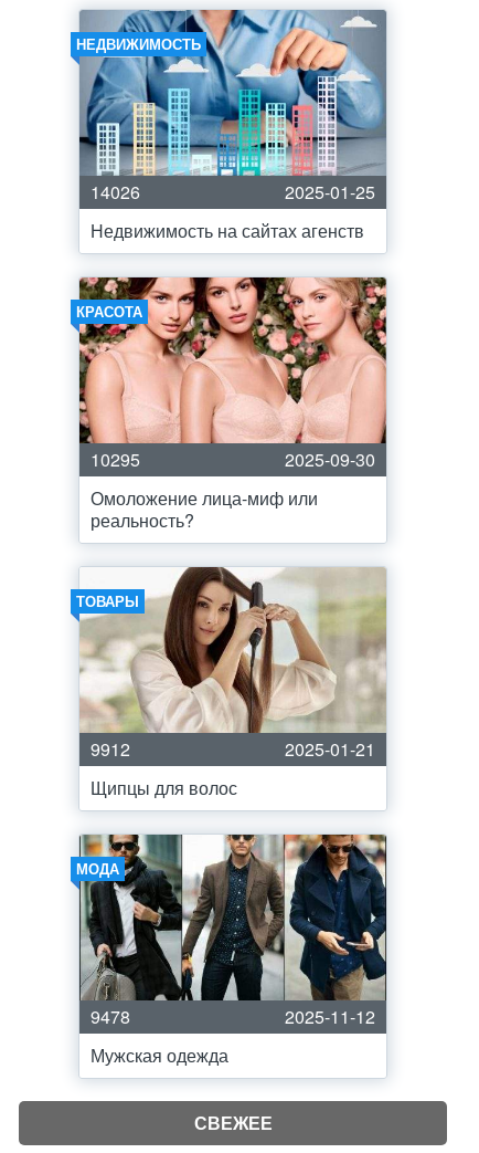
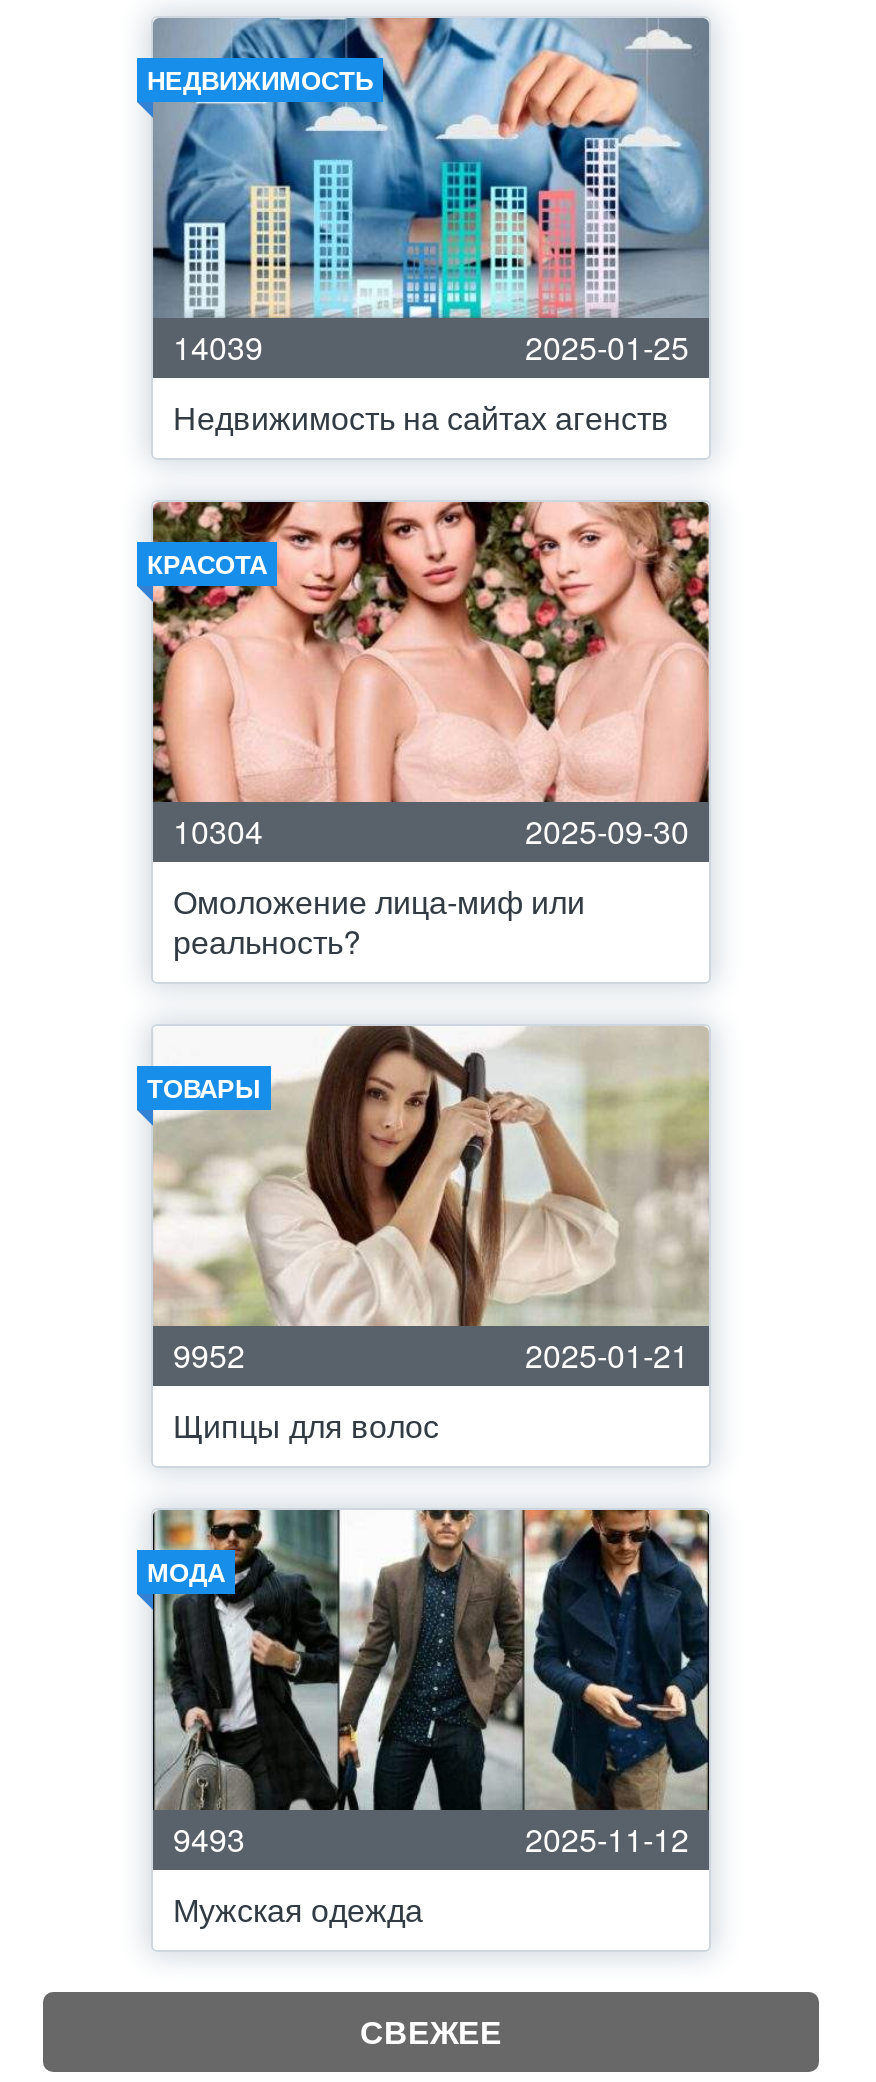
- 14026
+ 14039

- 10295
+ 10304

- 9912
+ 9952

- 9478
+ 9493
